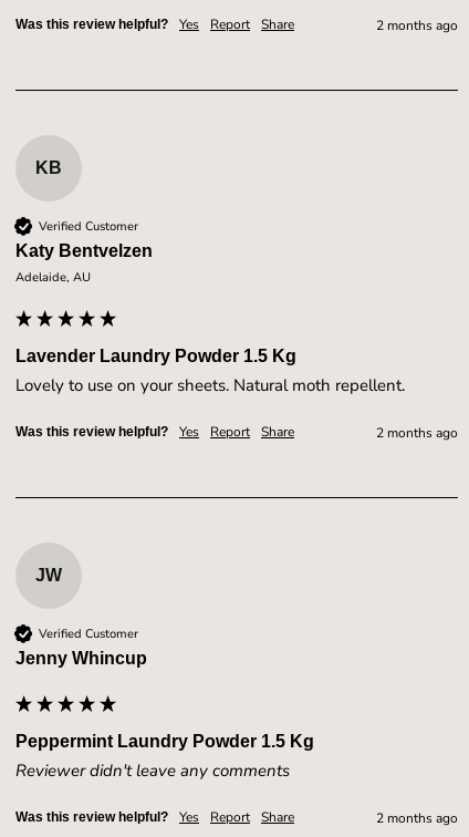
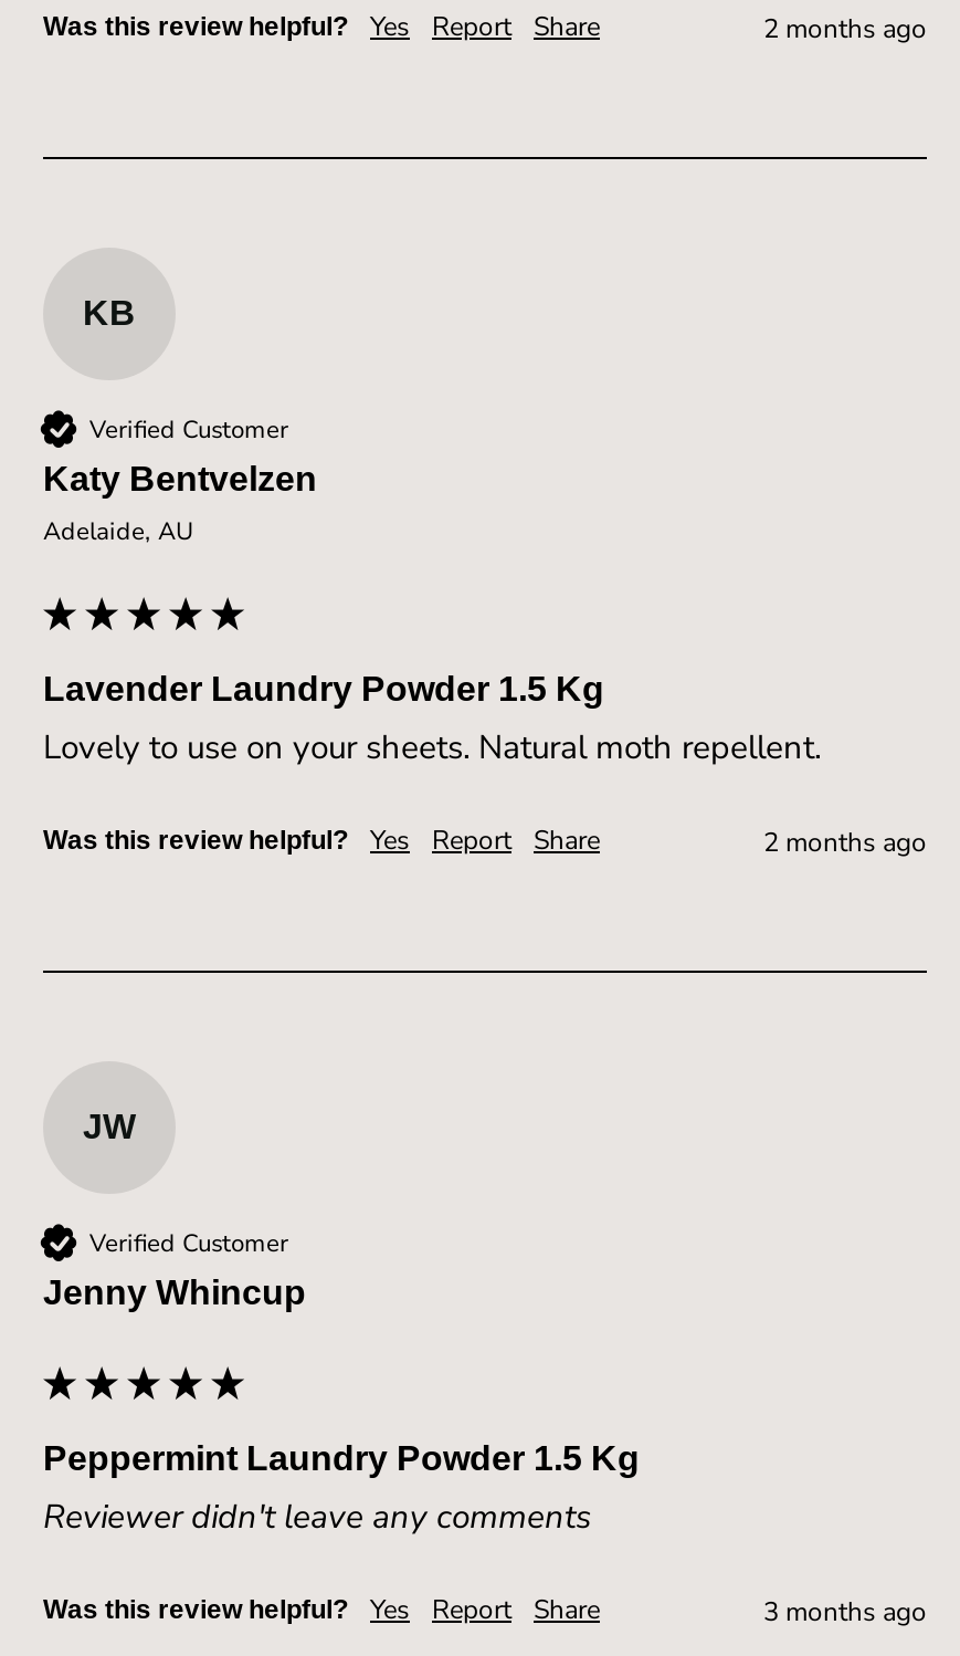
- 2 months ago
+ 3 months ago
